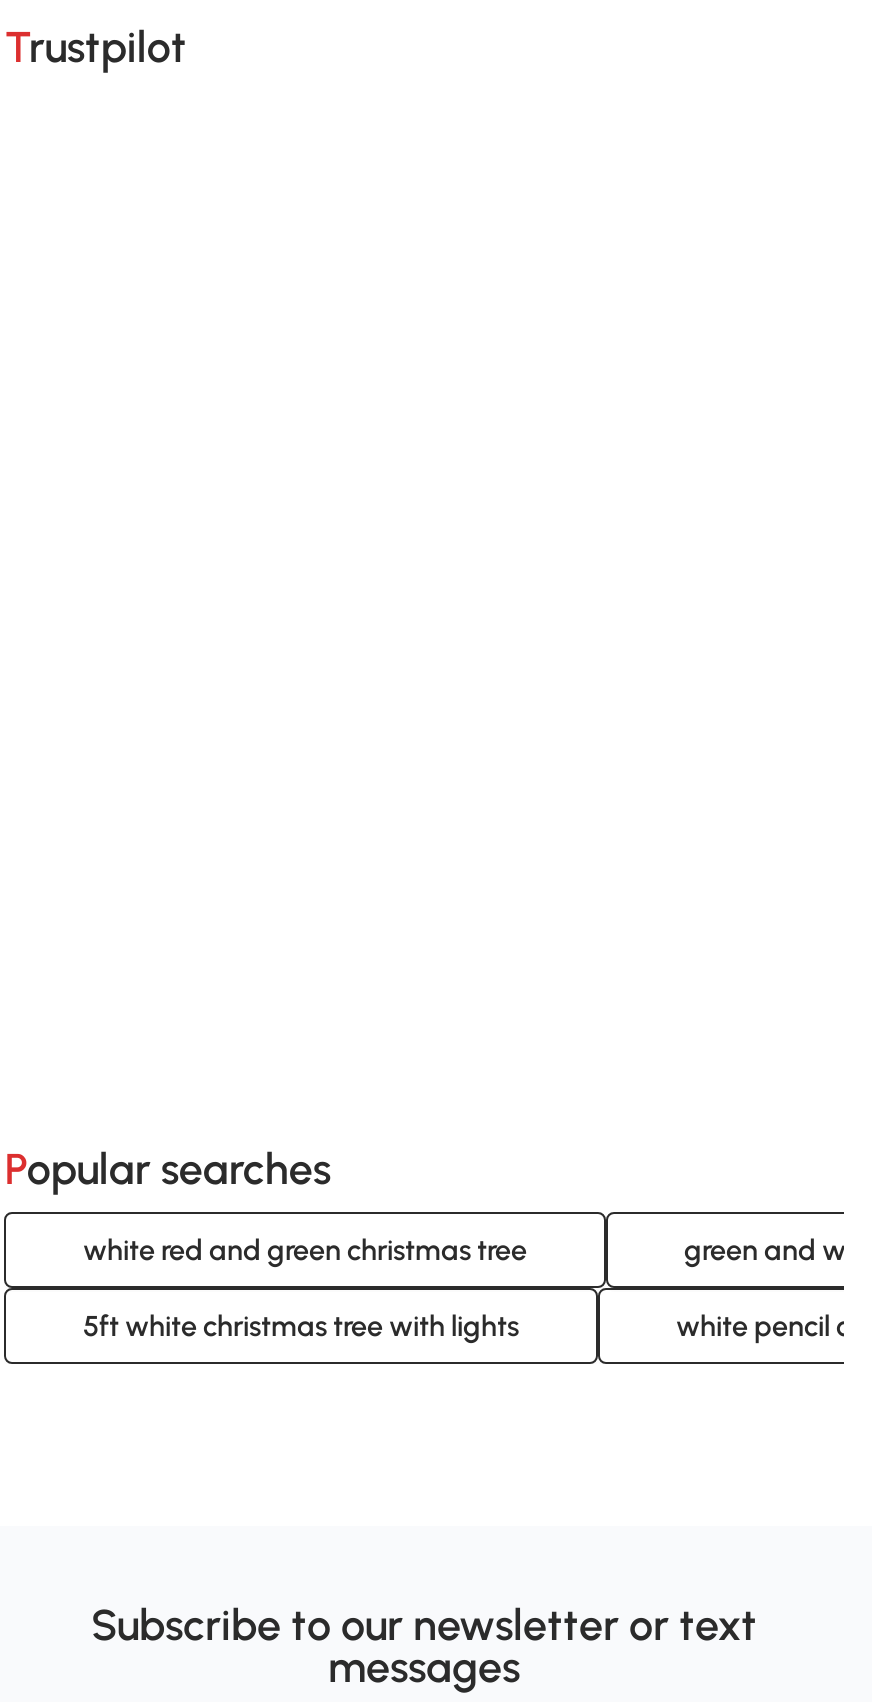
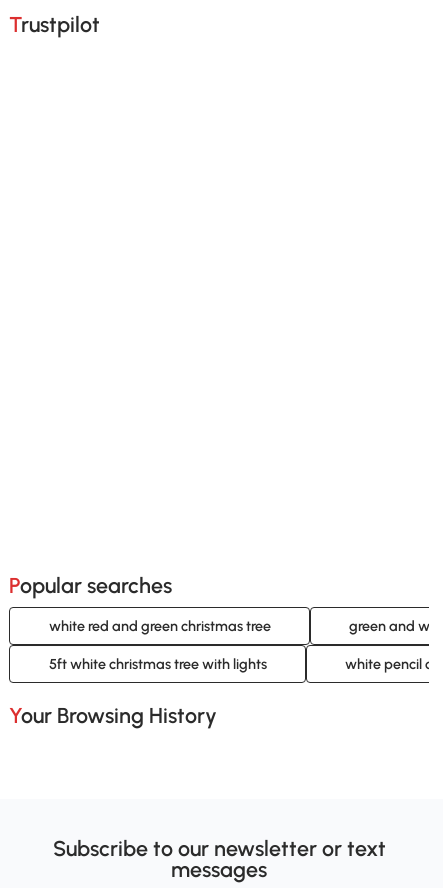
+ Your Browsing History
